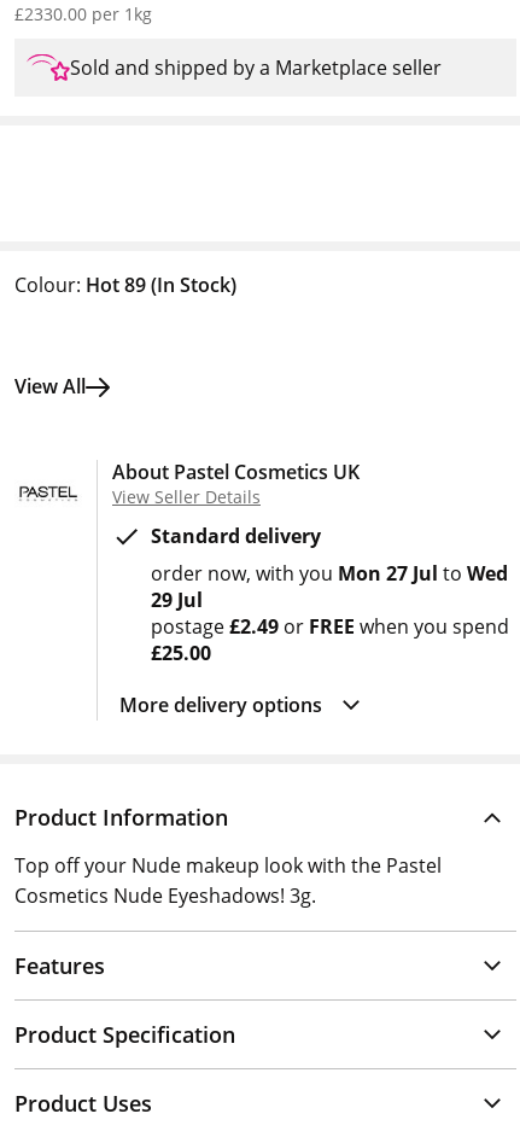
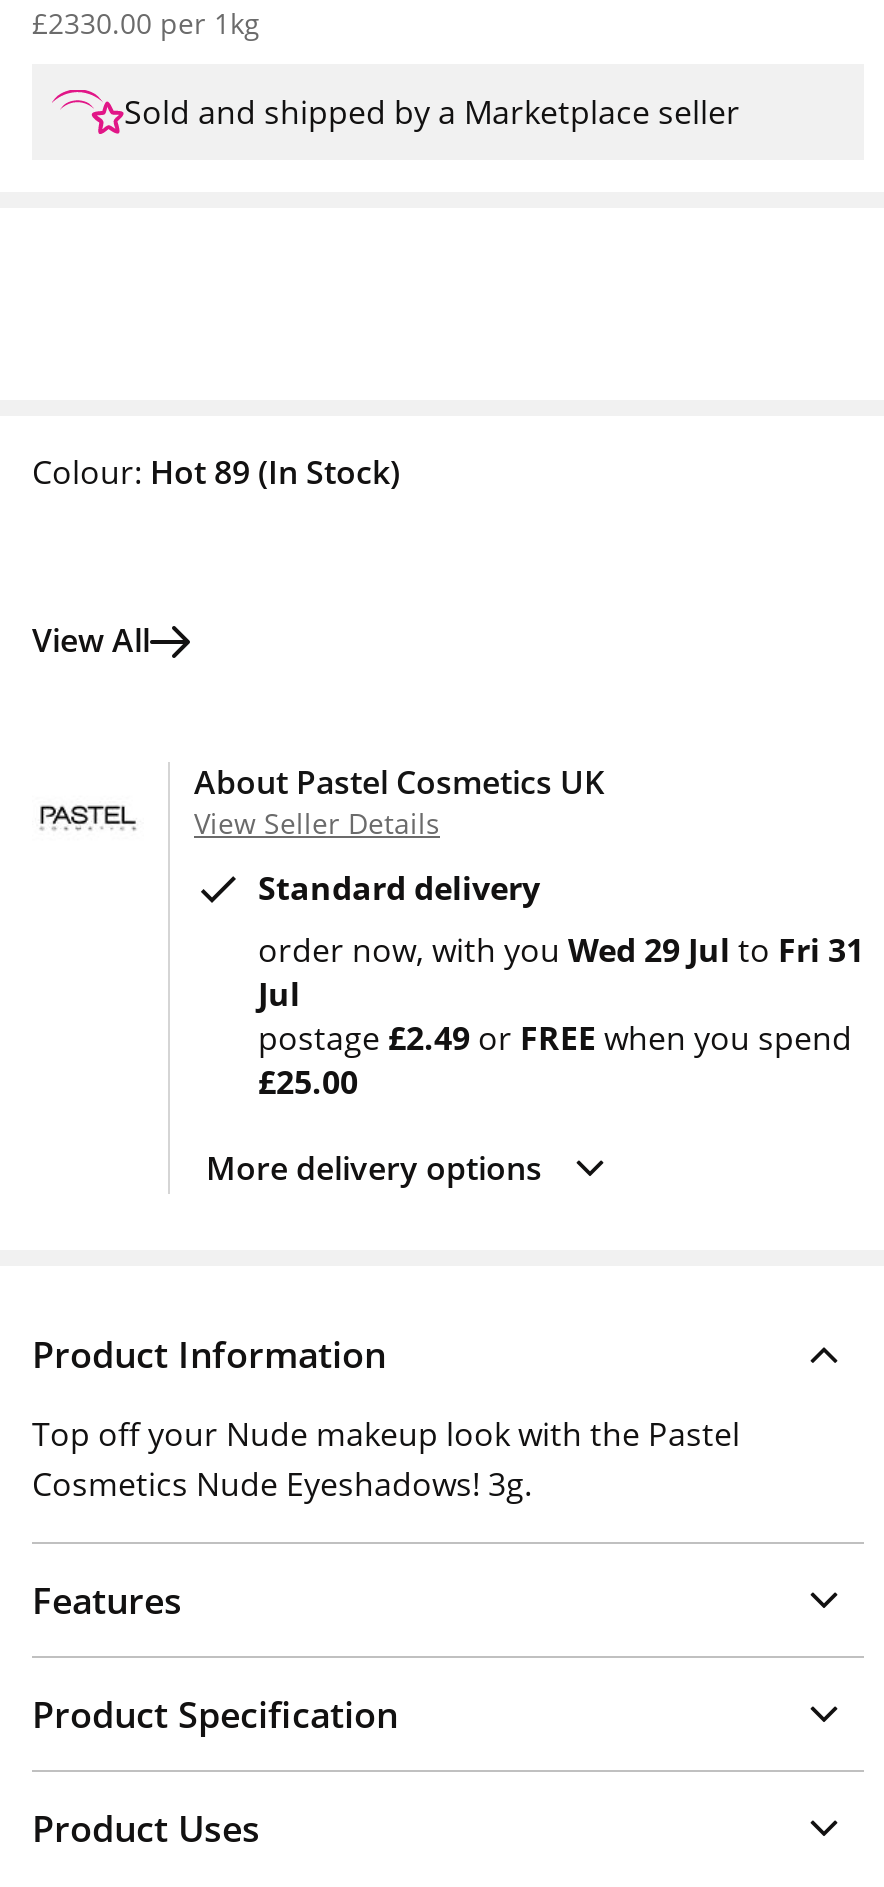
- order now with you Mon 27 Jul to Wed
- 29 Jul
+ order now with you Wed 29 Jul to Fri 31
+ Jul
